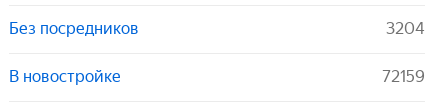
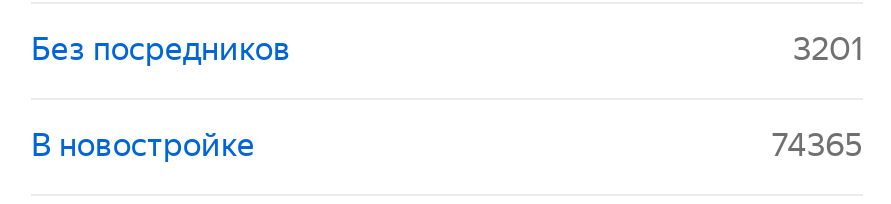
- 3204
+ 3201

- 72159
+ 74365
